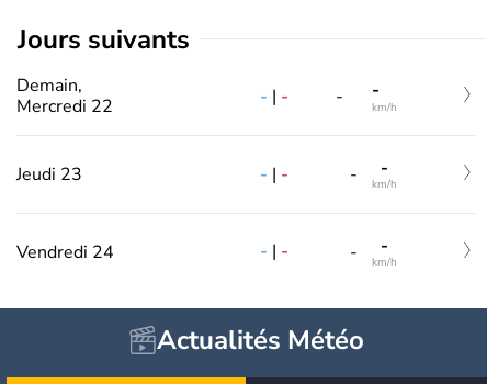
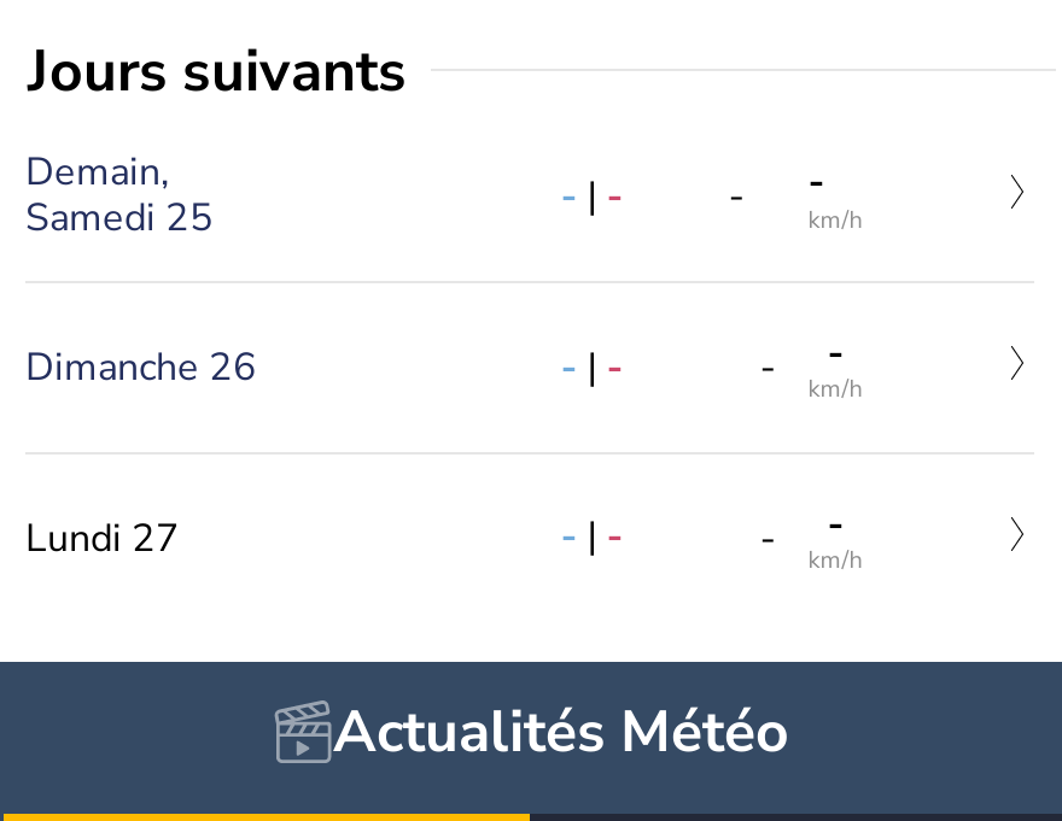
- Mercredi 22
+ Samedi 25

- Jeudi 23
+ Dimanche 26

- Vendredi 24
+ Lundi 27
